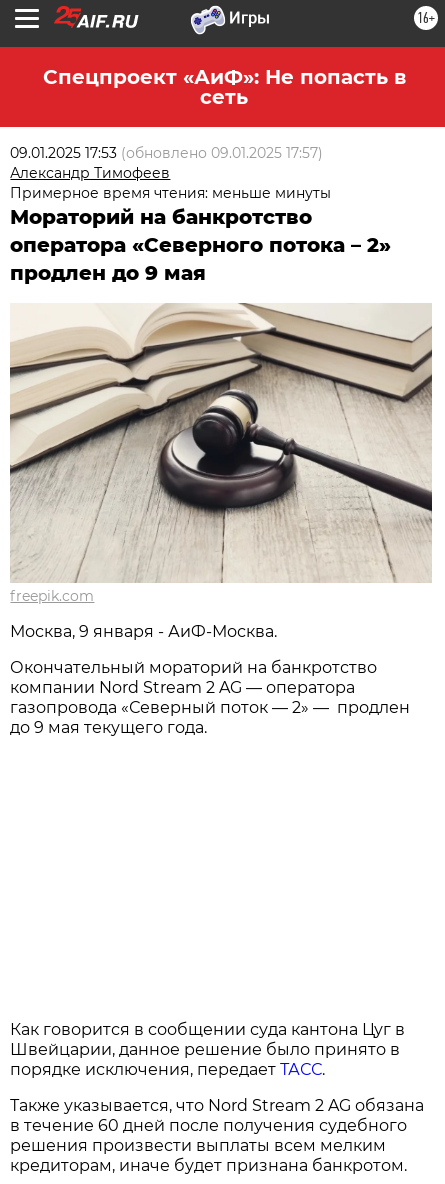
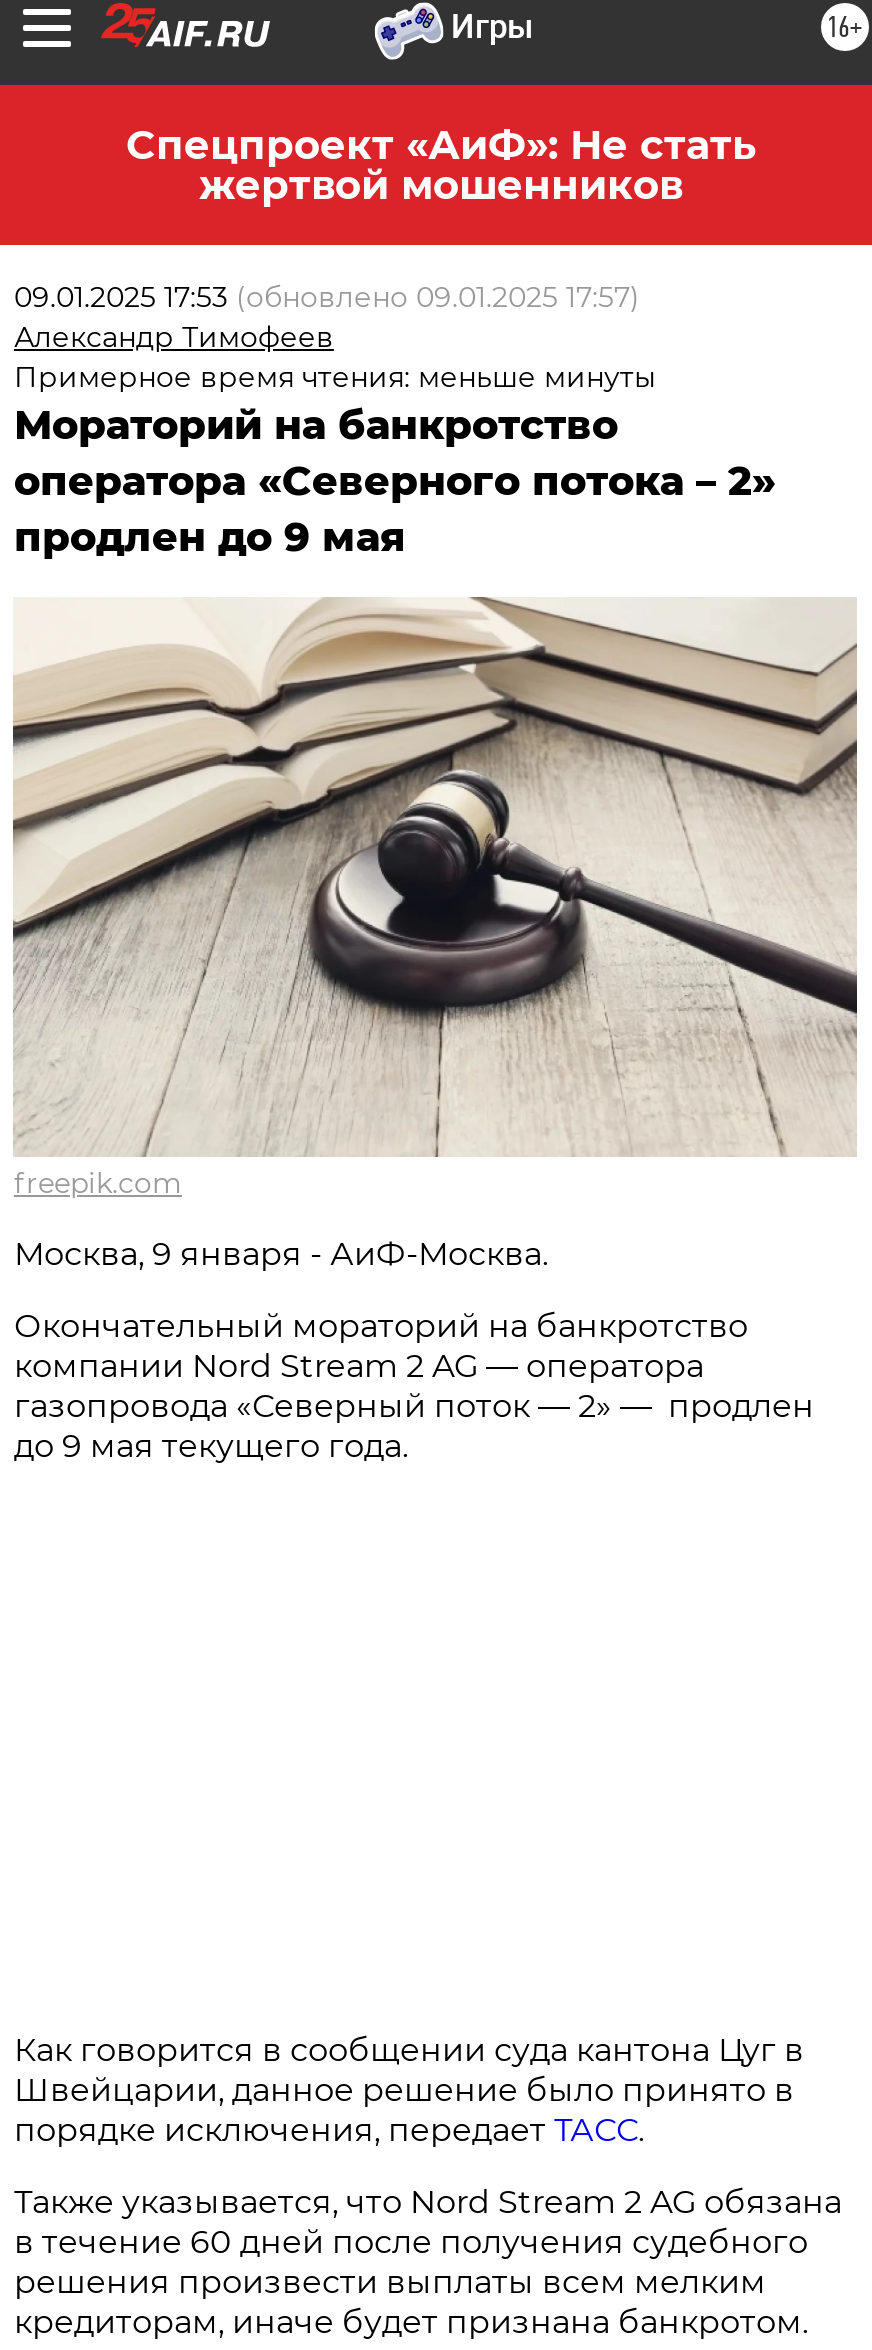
- Спецпроект «АиФ»: Не попасть в
- сеть
+ Спецпроект «АиФ»: Не стать
+ жертвой мошенников
